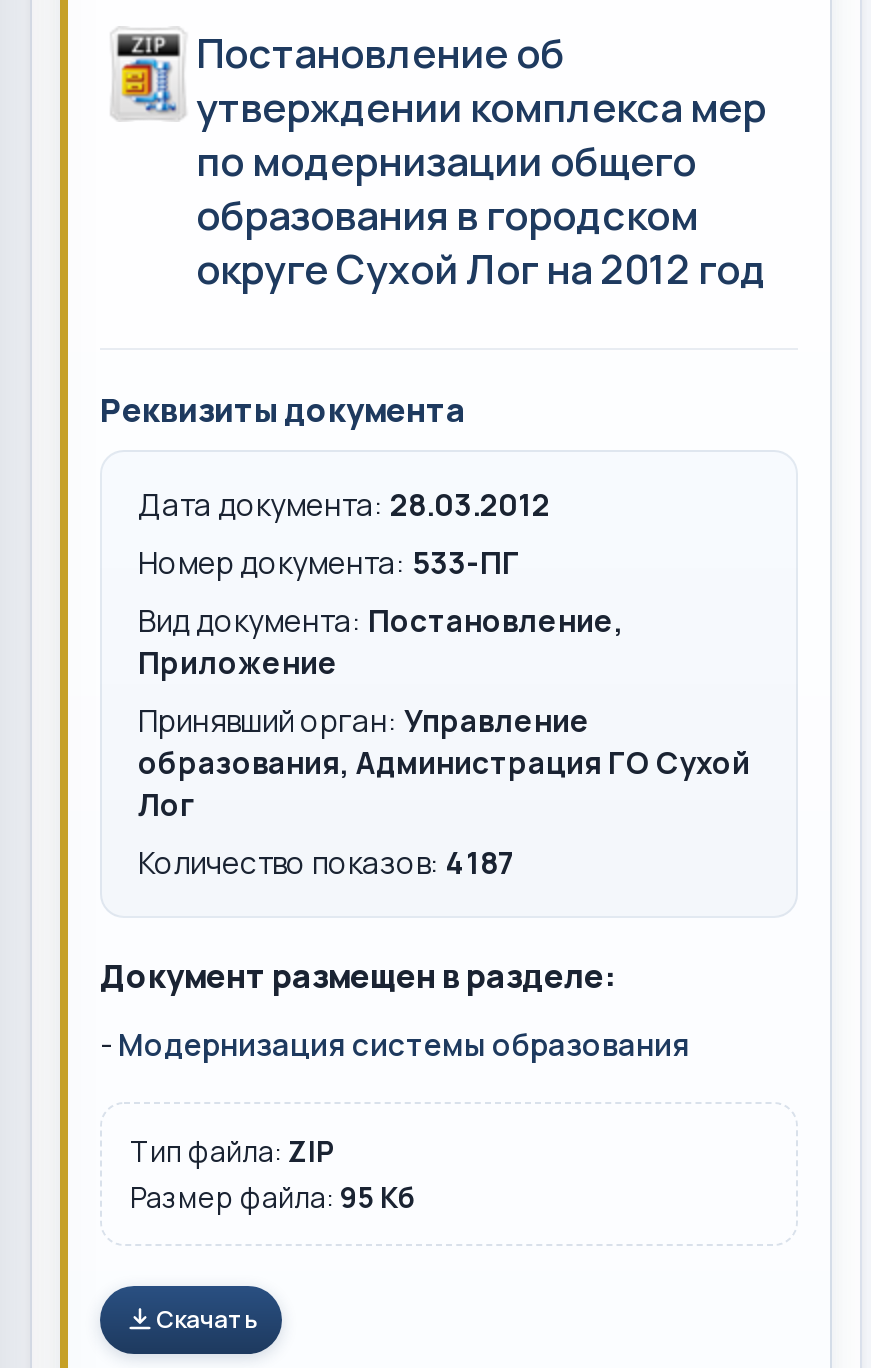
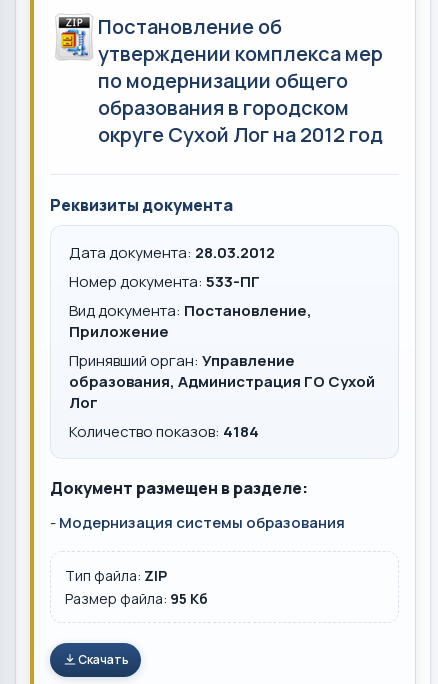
- Количество показов: 4187
+ Количество показов: 4184
